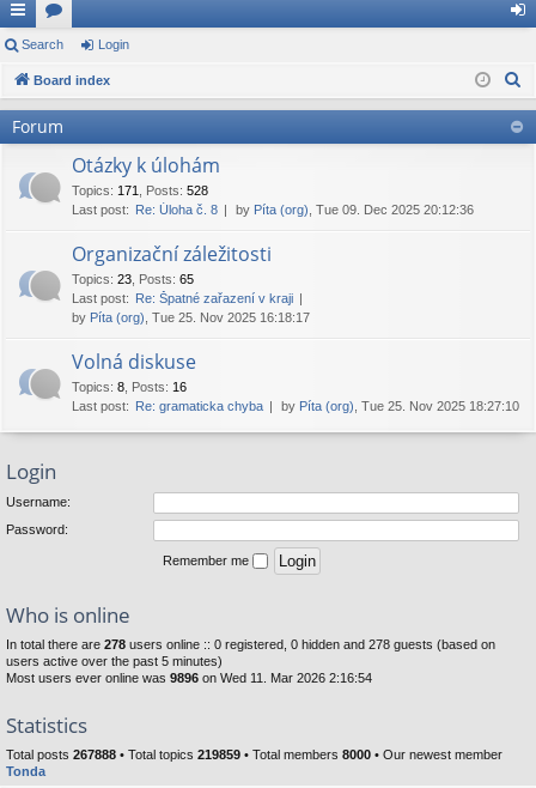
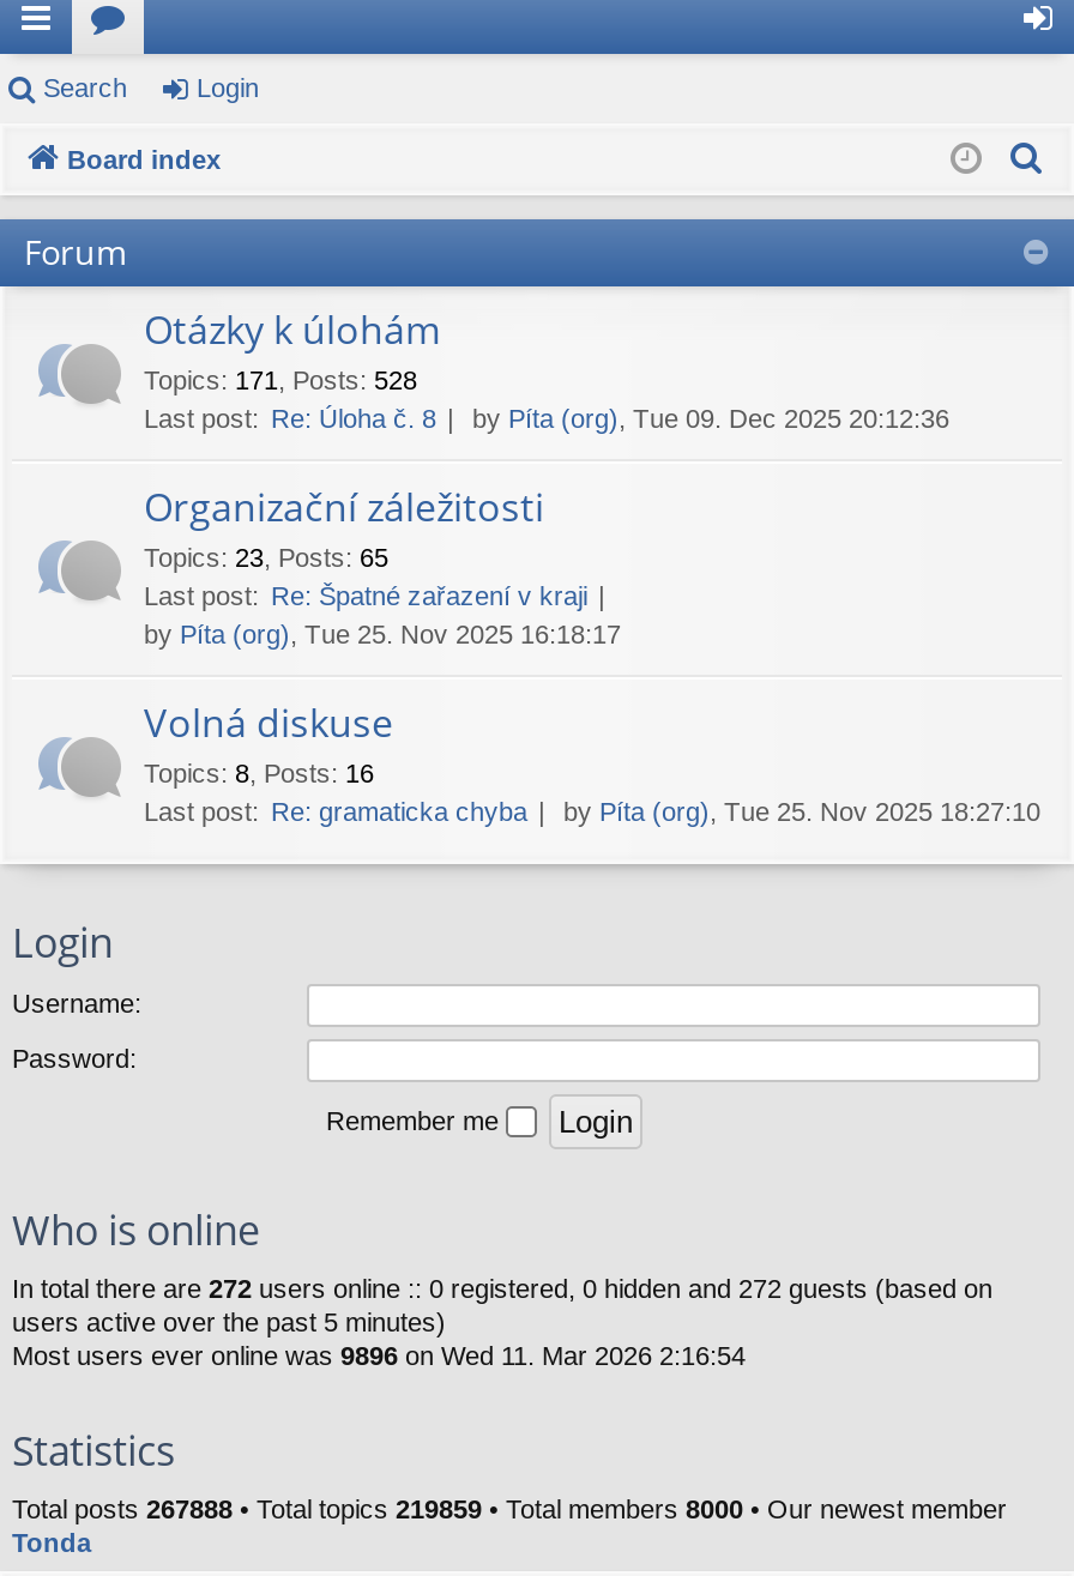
- In total there are 278 users online :: 0 registered, 0 hidden and 278 guests (based on
+ In total there are 272 users online :: 0 registered, 0 hidden and 272 guests (based on
